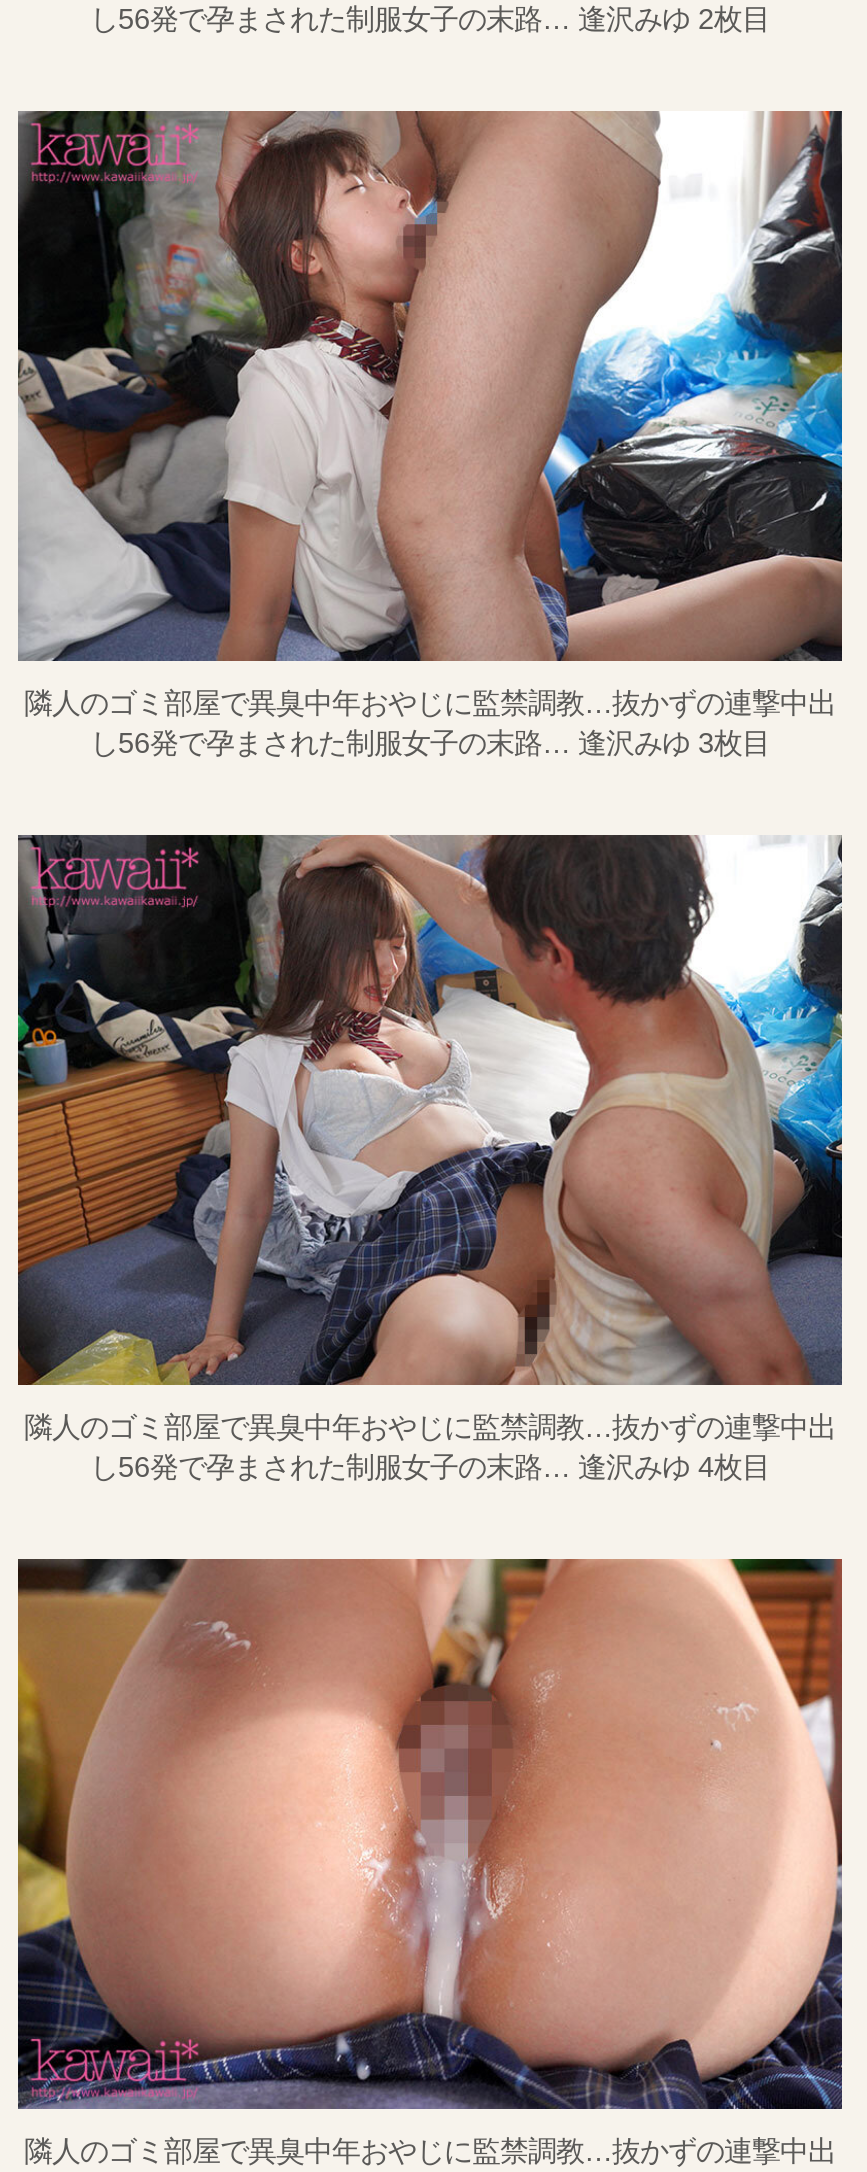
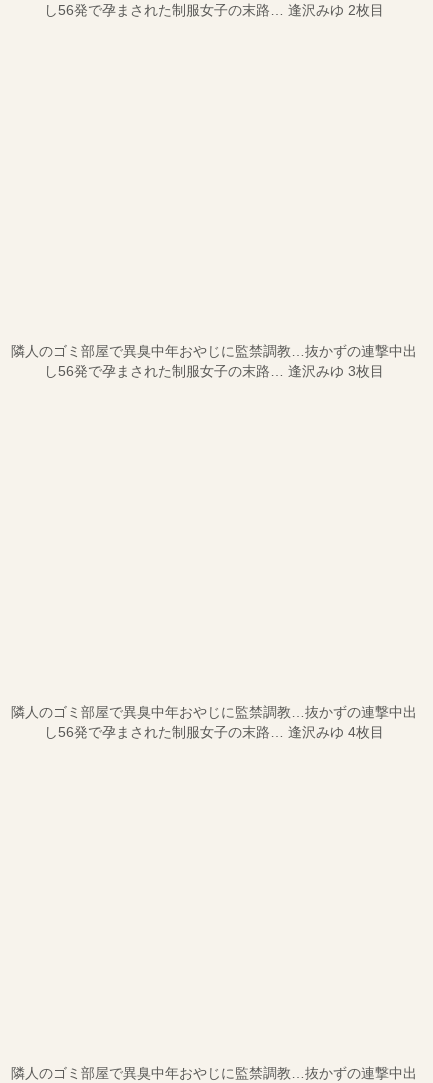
- [image]

- [image]

- [image]
